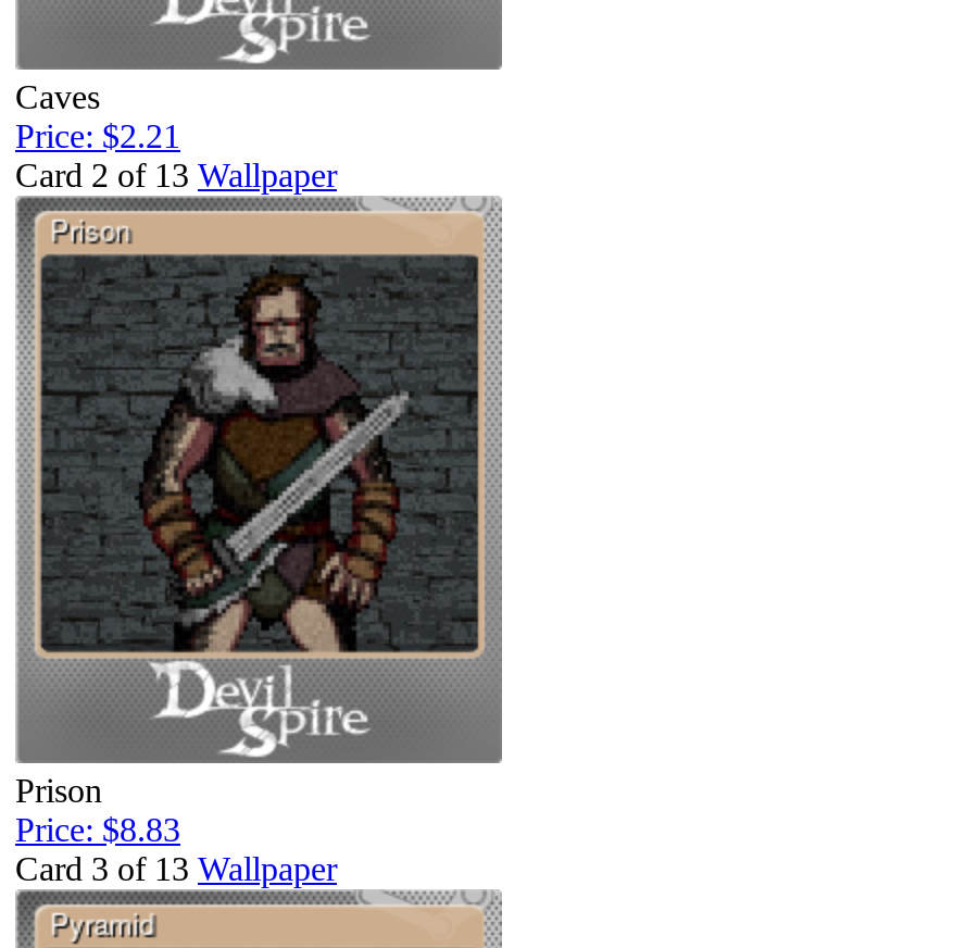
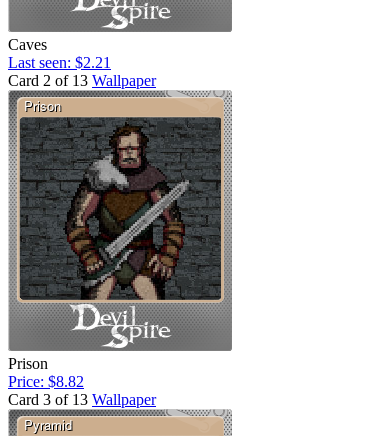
- Price: $2.21
+ Last seen: $2.21

- Price: $8.83
+ Price: $8.82
